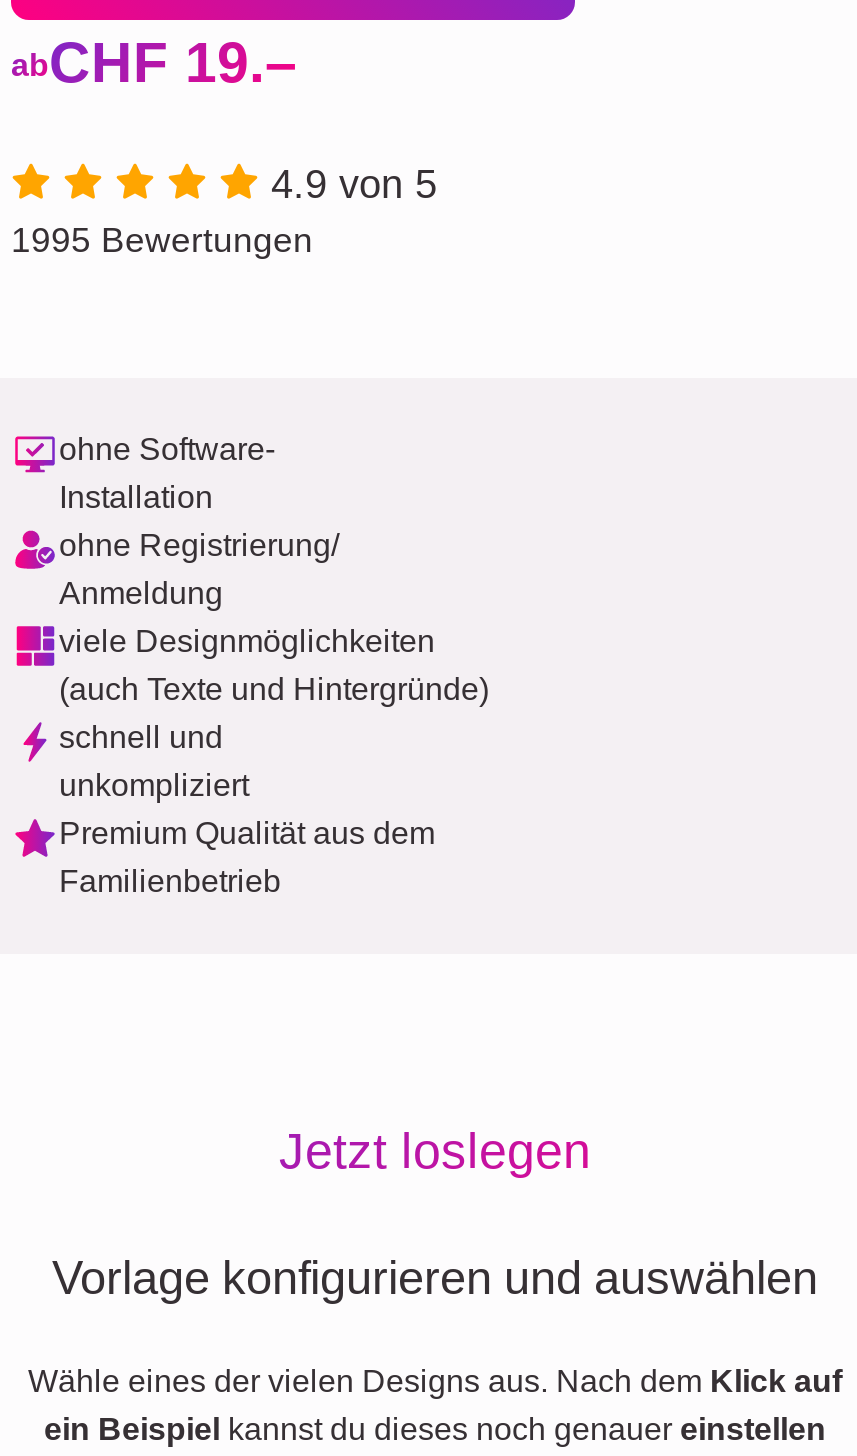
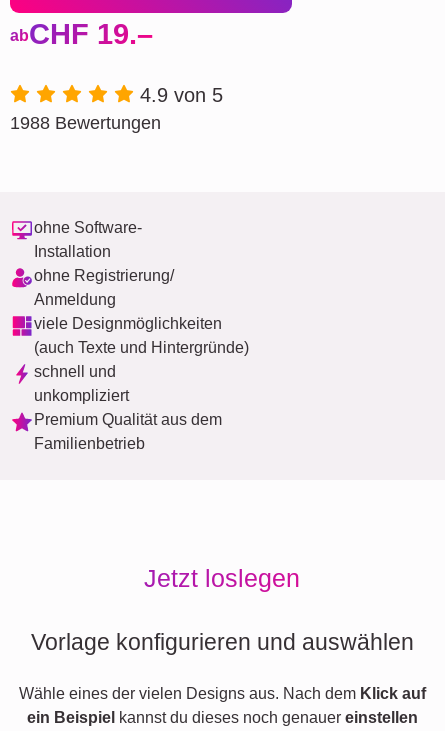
- 1995 Bewertungen
+ 1988 Bewertungen
